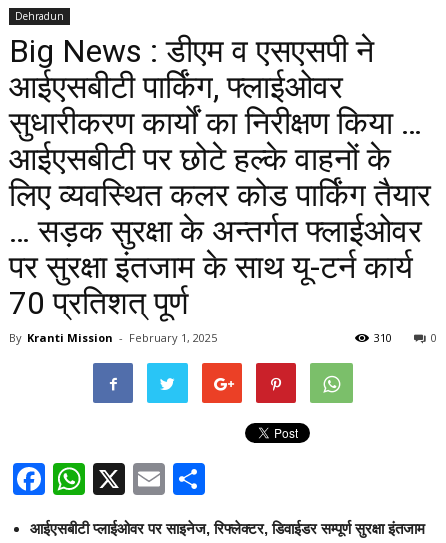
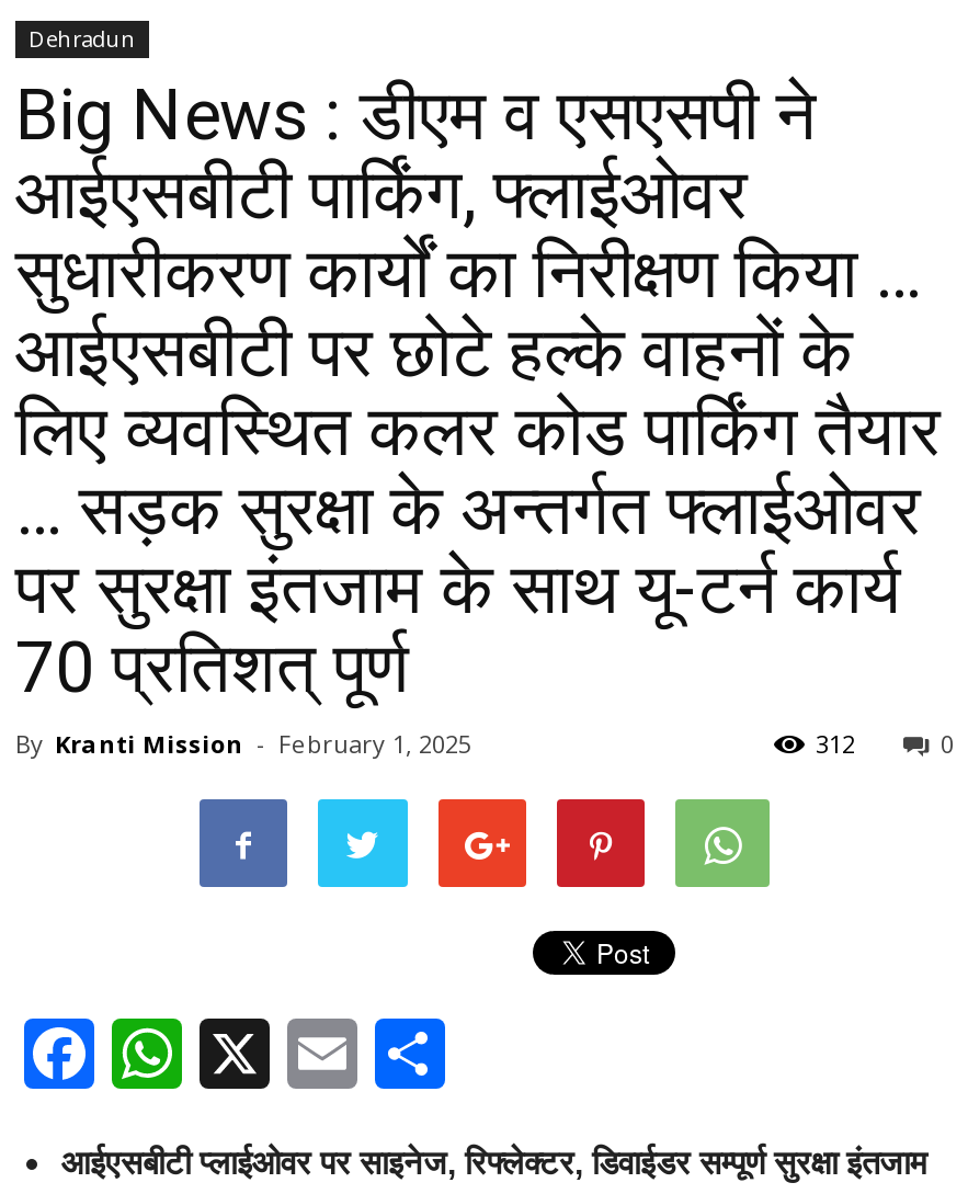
- 310
+ 312
